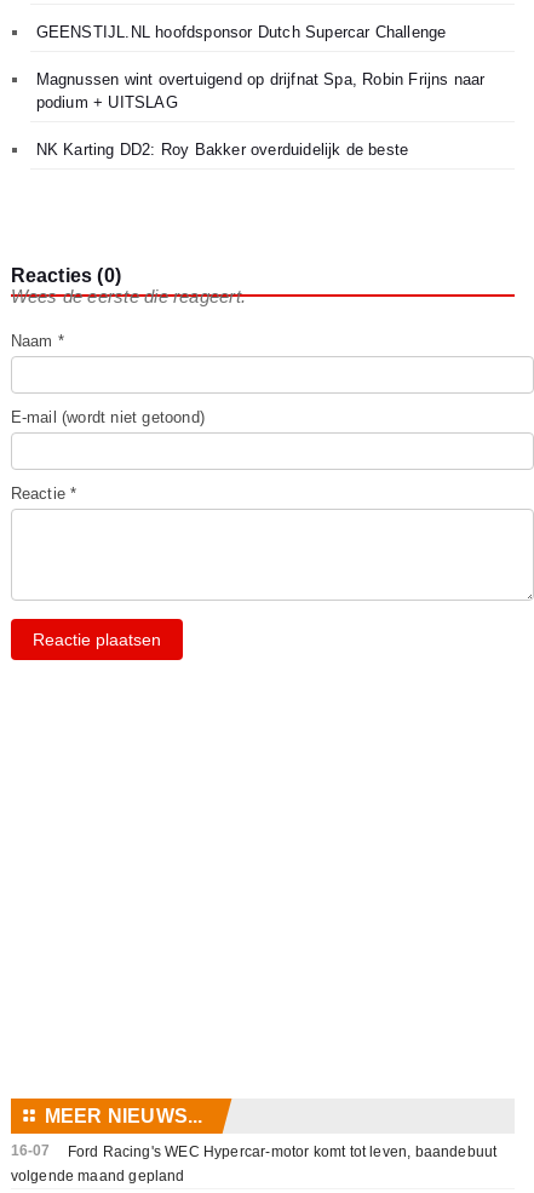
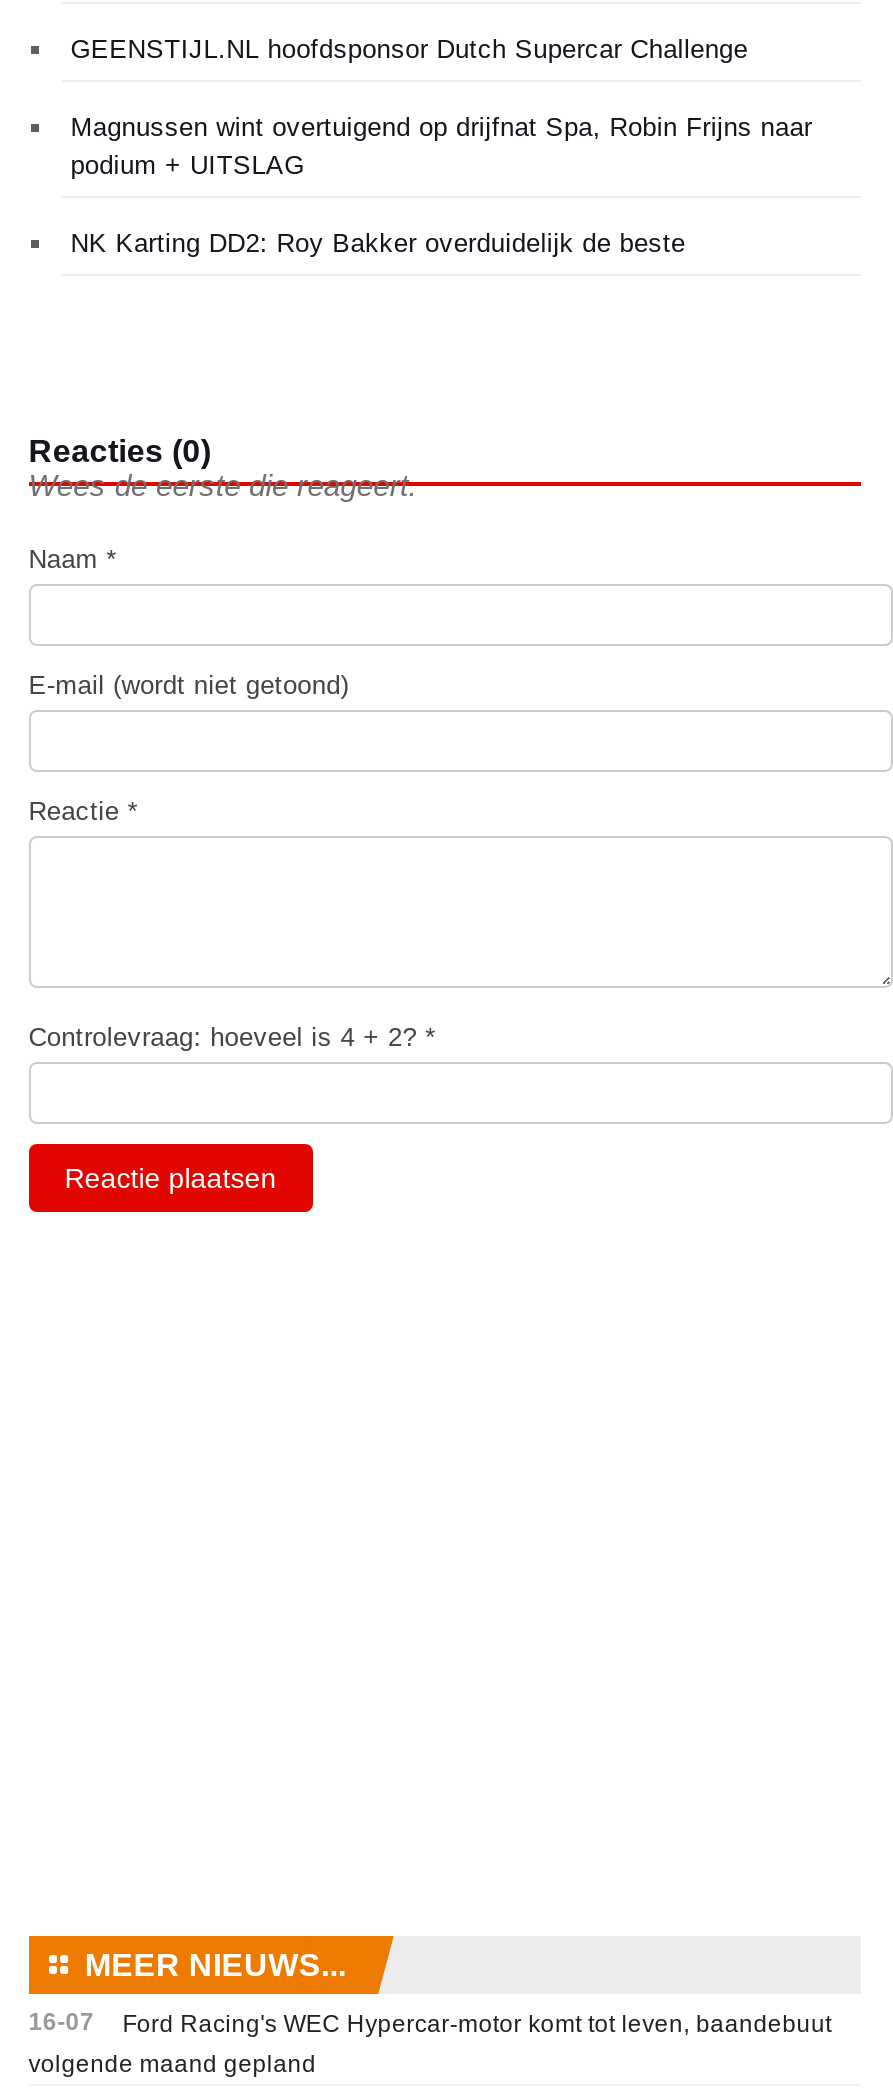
+ Controlevraag: hoeveel is 4 + 2? *
